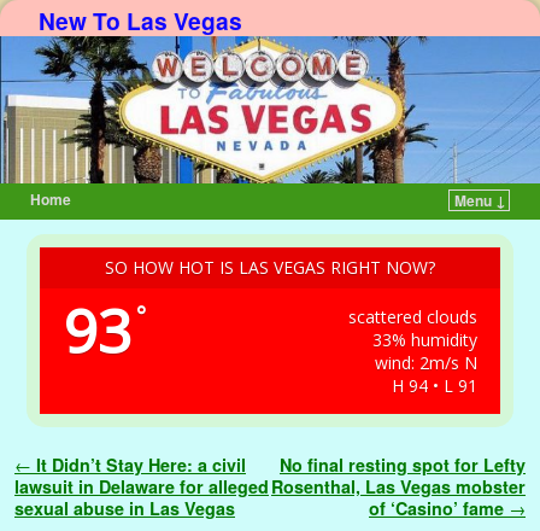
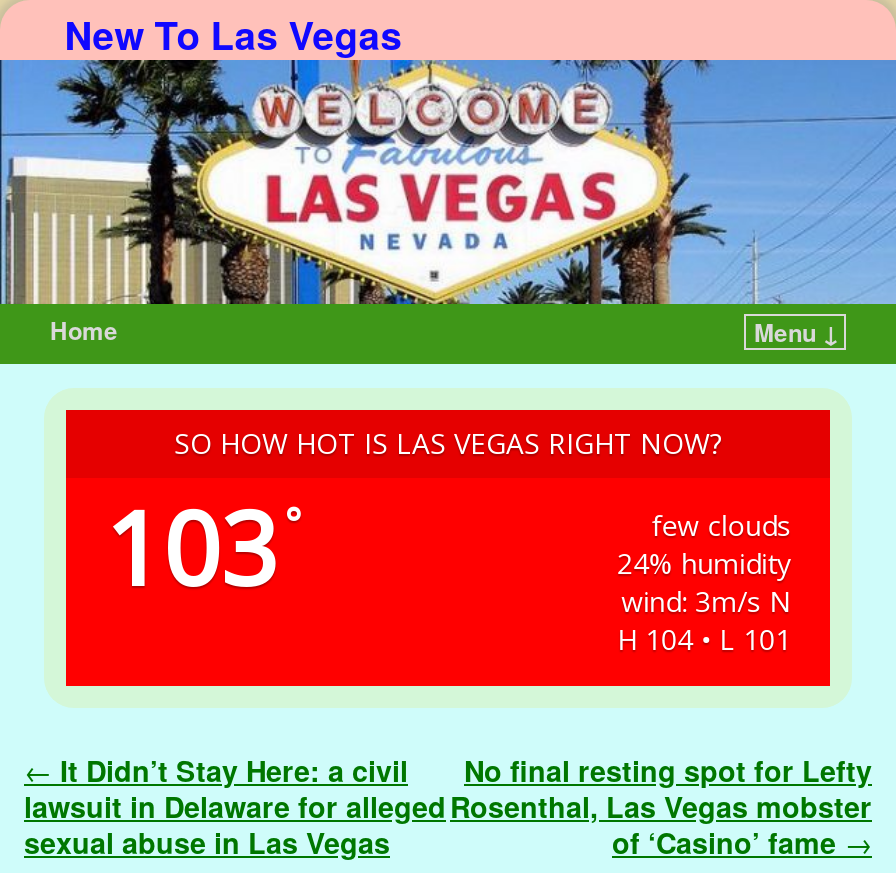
- 93 °
+ 103 °

- scattered clouds
+ few clouds

- 33% humidity
+ 24% humidity

- wind: 2m/s N
+ wind: 3m/s N

- H 94 • L 91
+ H 104 • L 101
